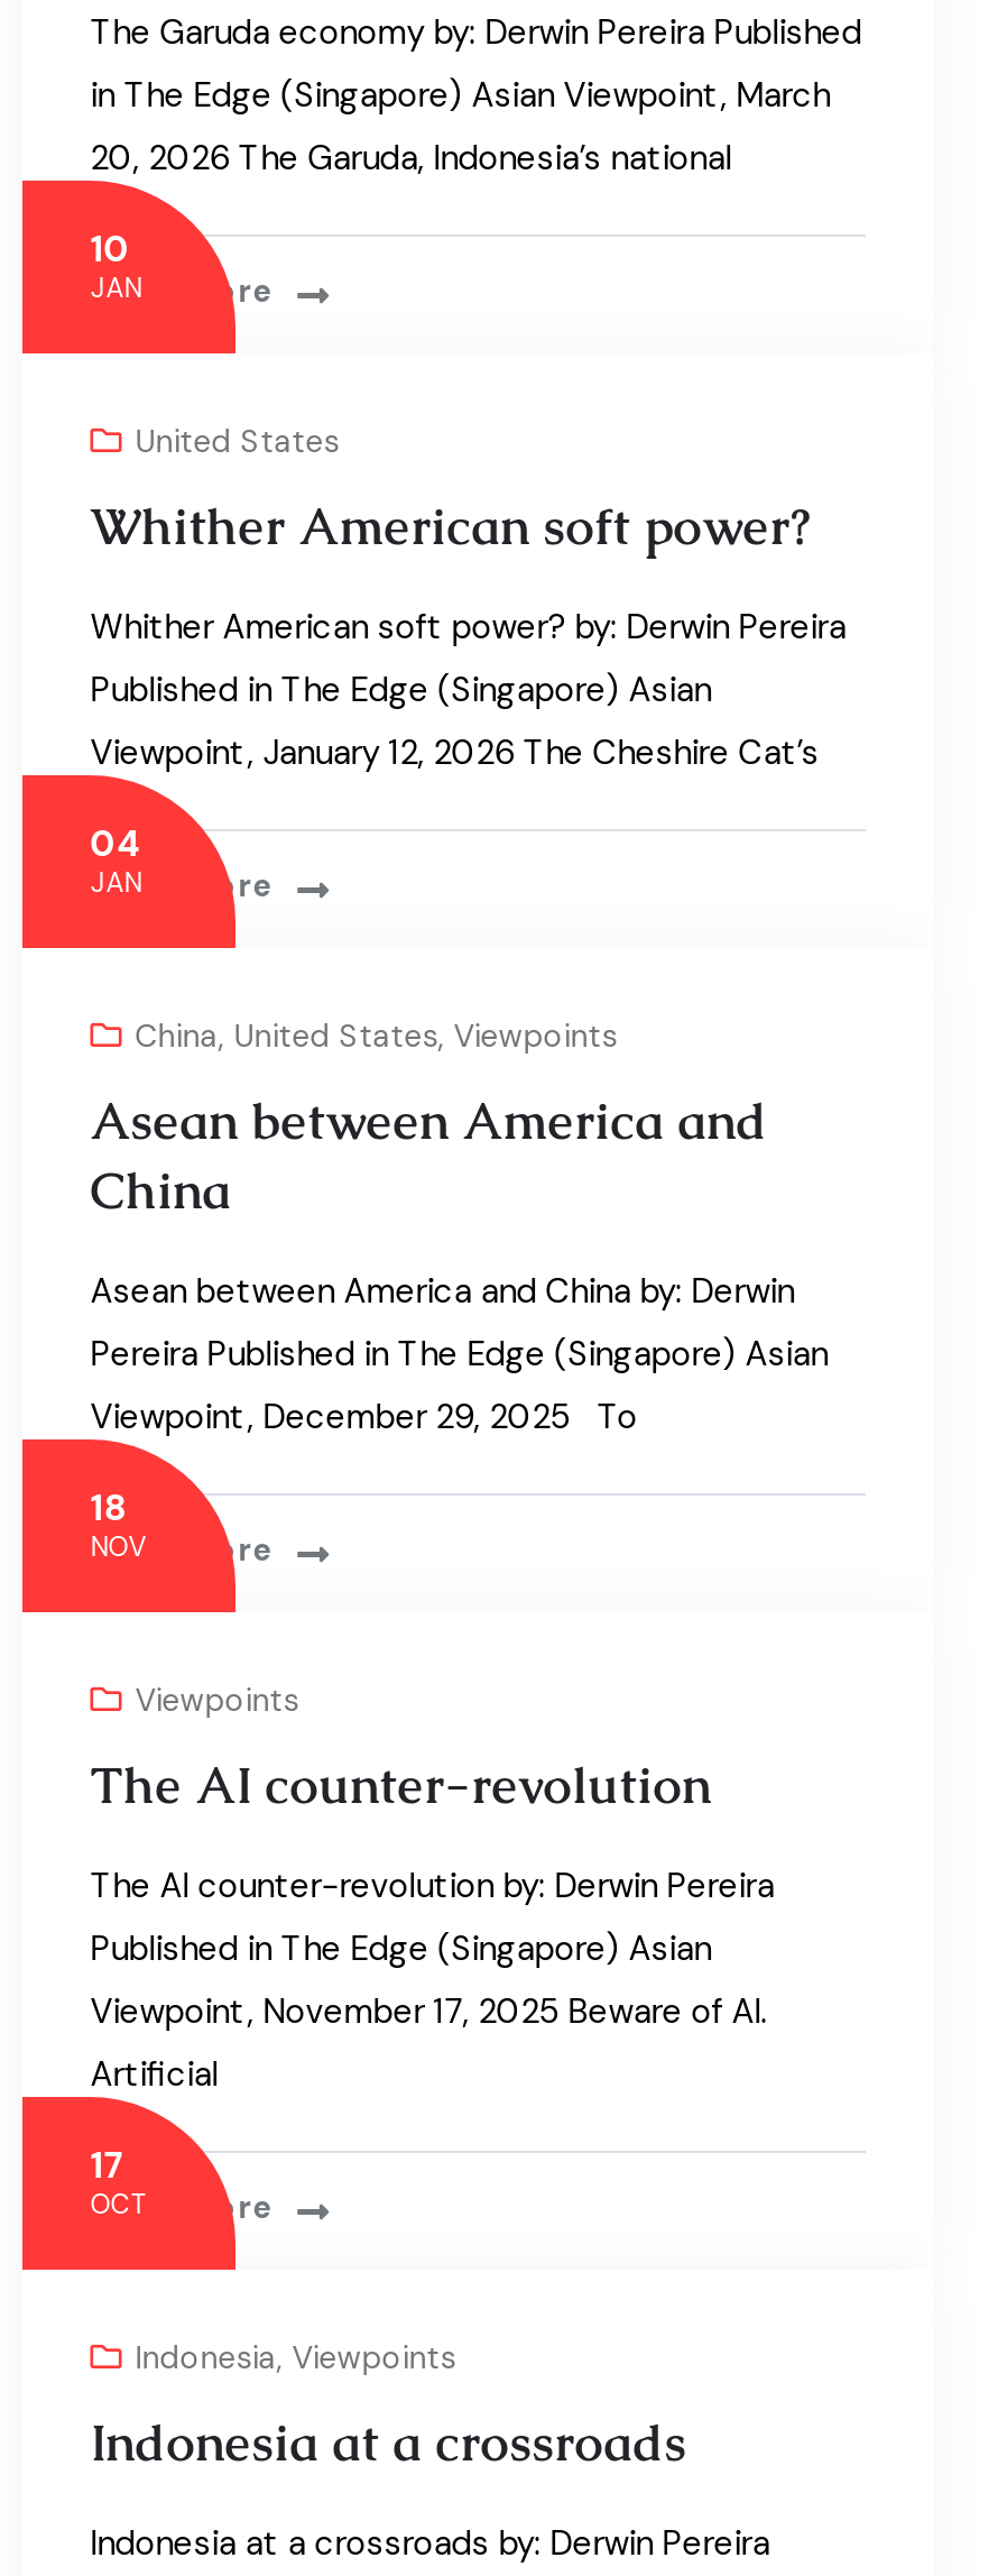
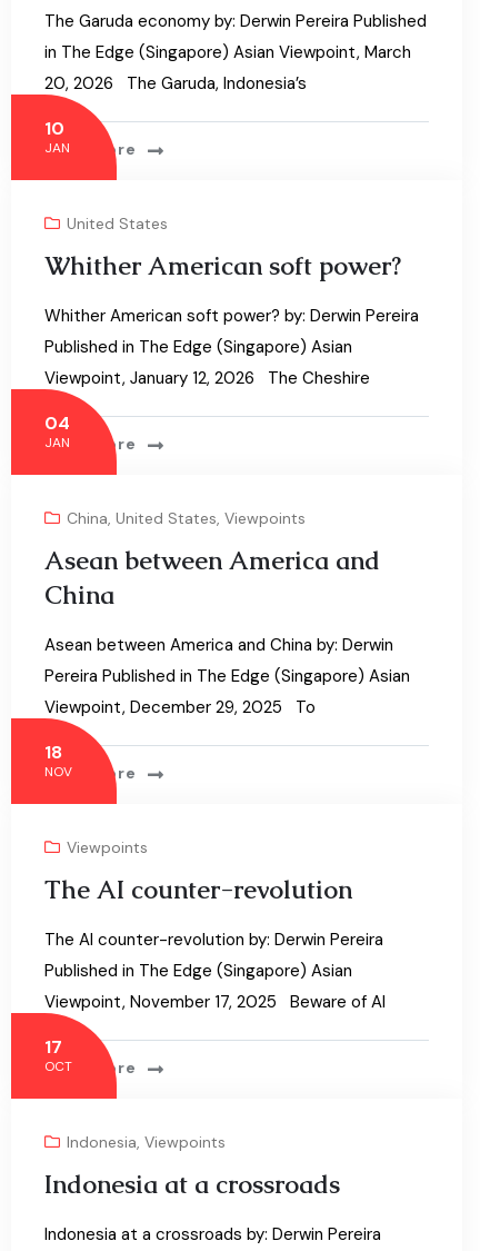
- 20, 2026 The Garuda, Indonesia’s national
+ 20, 2026 The Garuda, Indonesia’s

- Viewpoint, January 12, 2026 The Cheshire Cat’s
+ Viewpoint, January 12, 2026 The Cheshire

- Viewpoint, November 17, 2025 Beware of AI.
- Artificial
+ Viewpoint, November 17, 2025 Beware of AI
